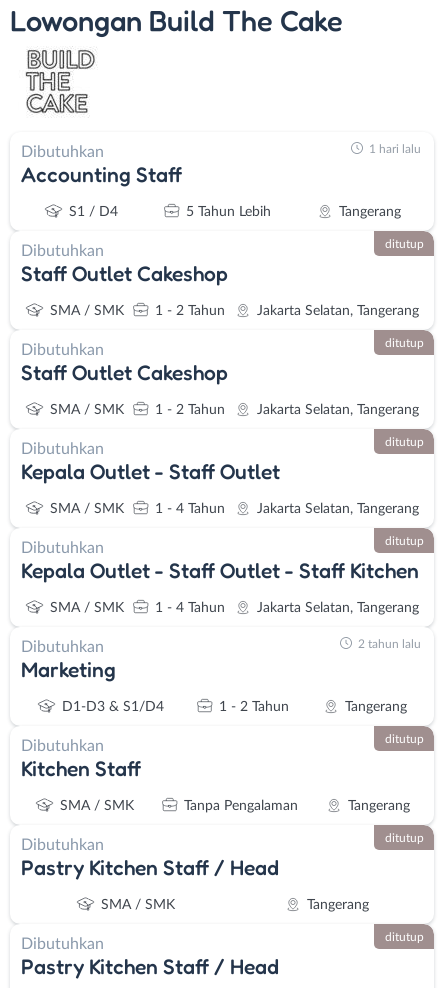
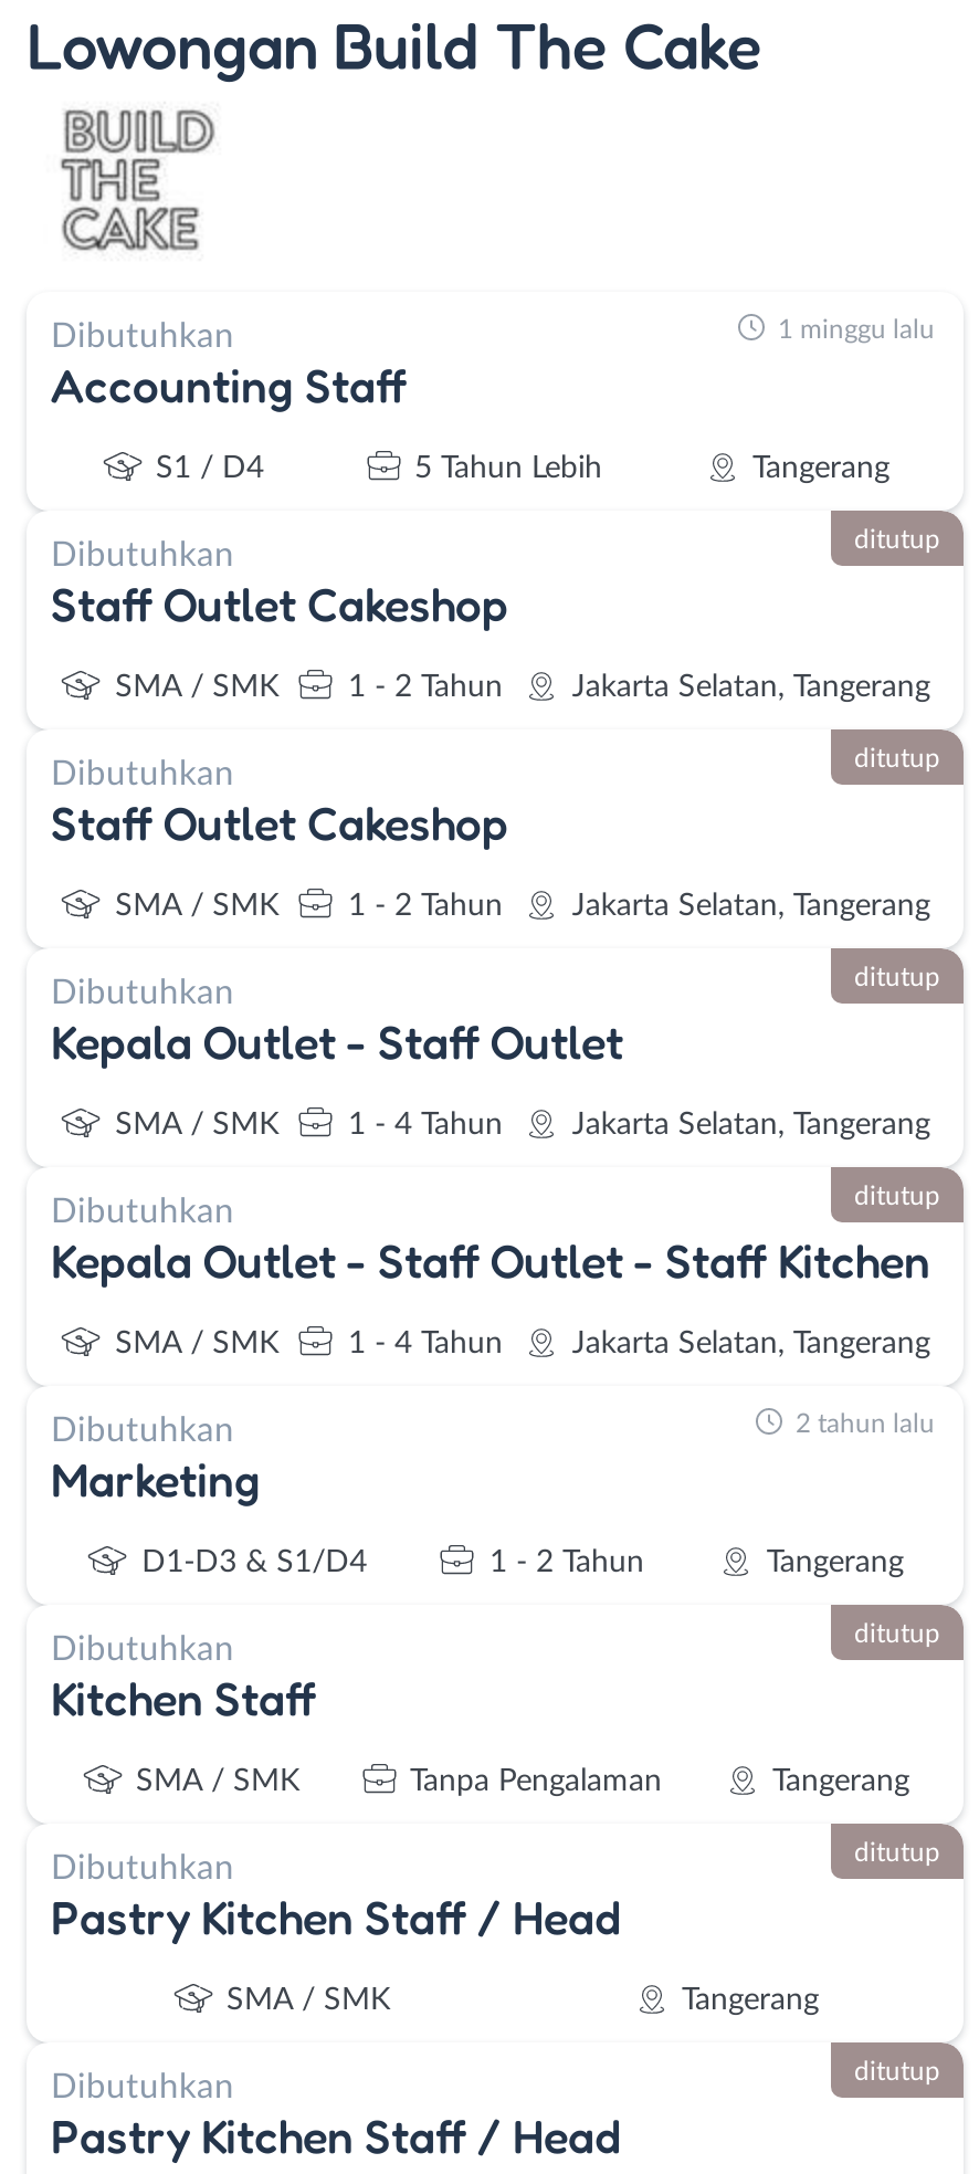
- 1 hari lalu
+ 1 minggu lalu
